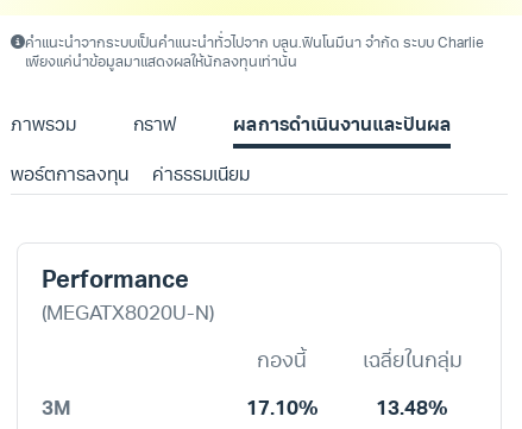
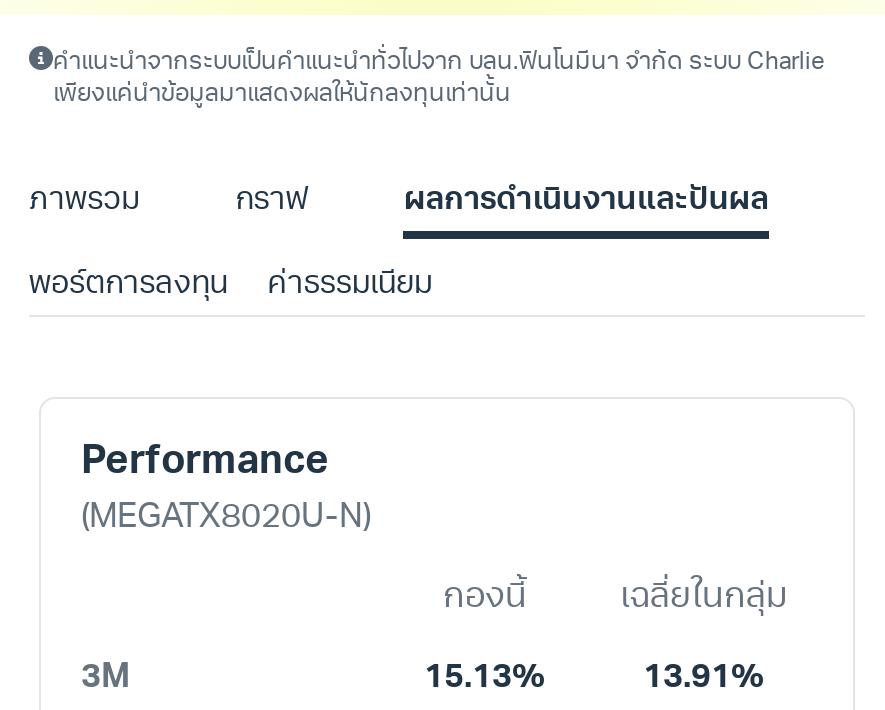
- 17.10%
+ 15.13%

- 13.48%
+ 13.91%
